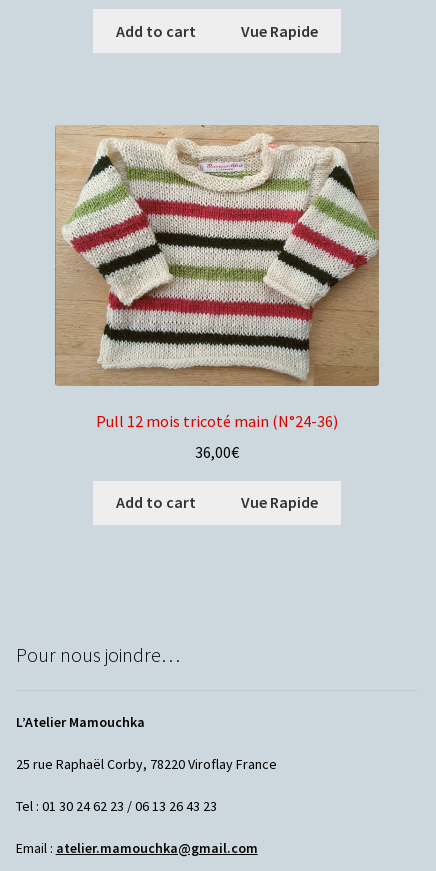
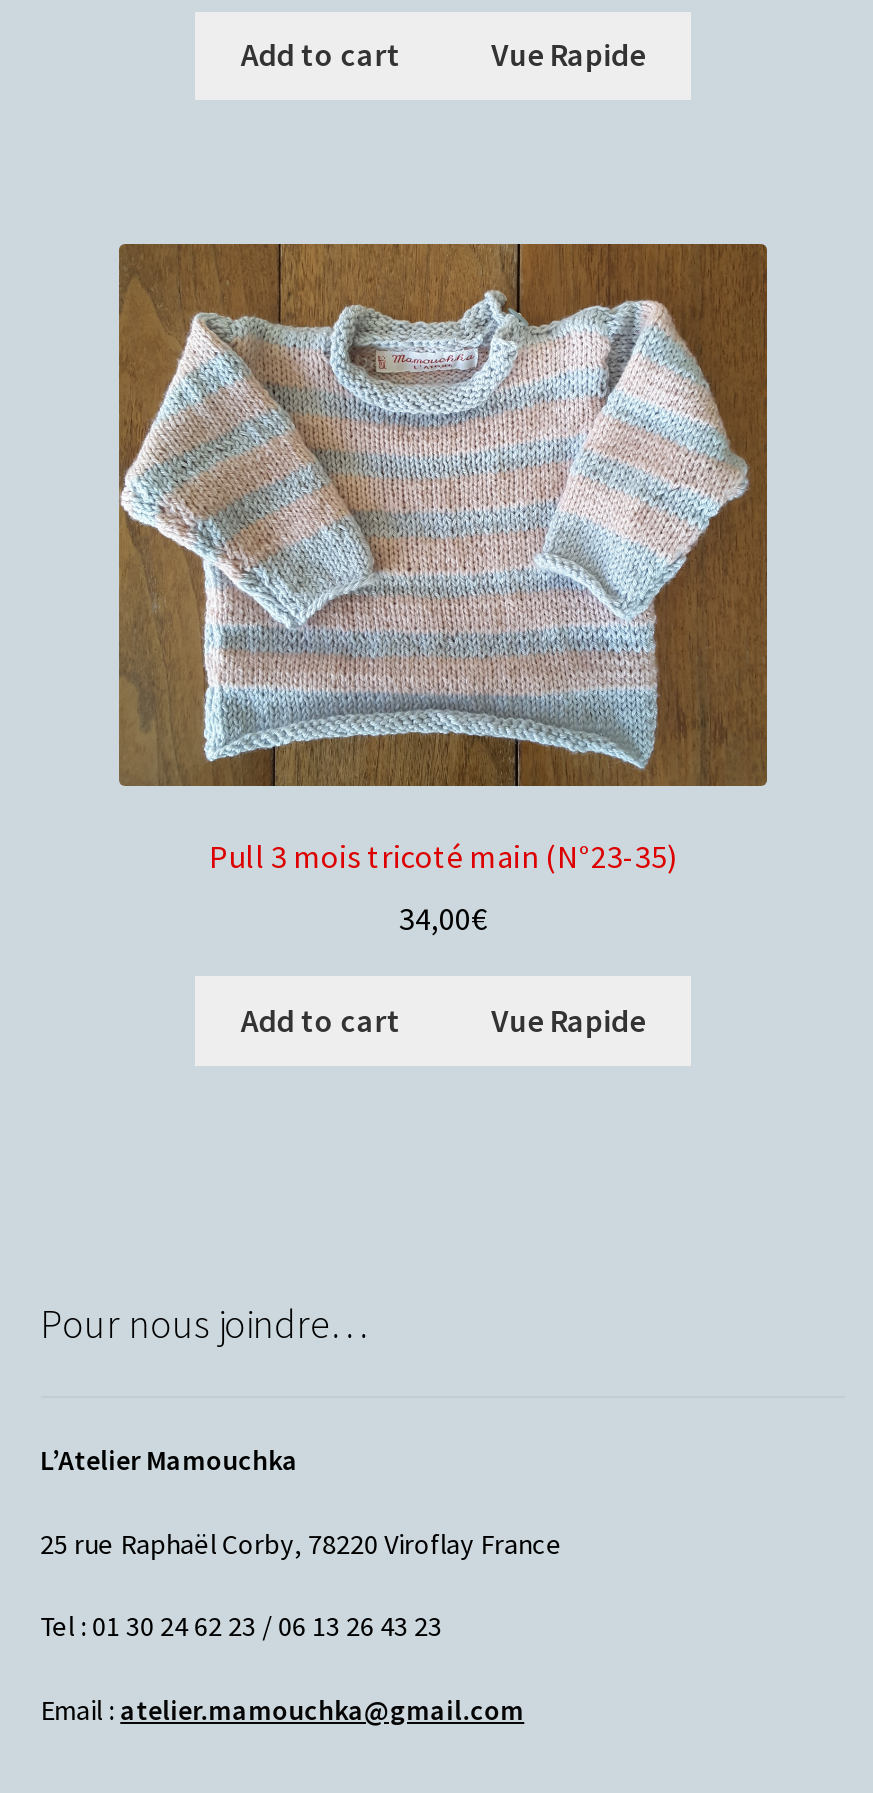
- [image]
- Pull 12 mois tricoté main (N°24-36)
+ [image]
+ Pull 3 mois tricoté main (N°23-35)

- 36,00€
+ 34,00€
